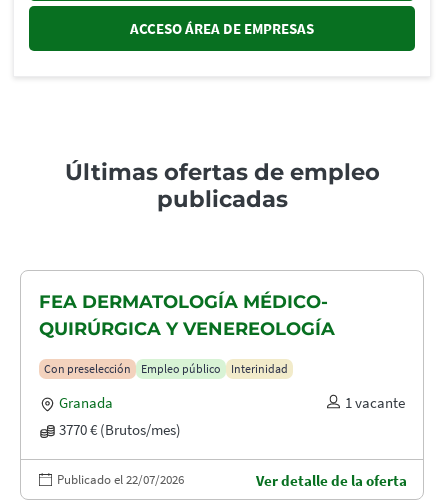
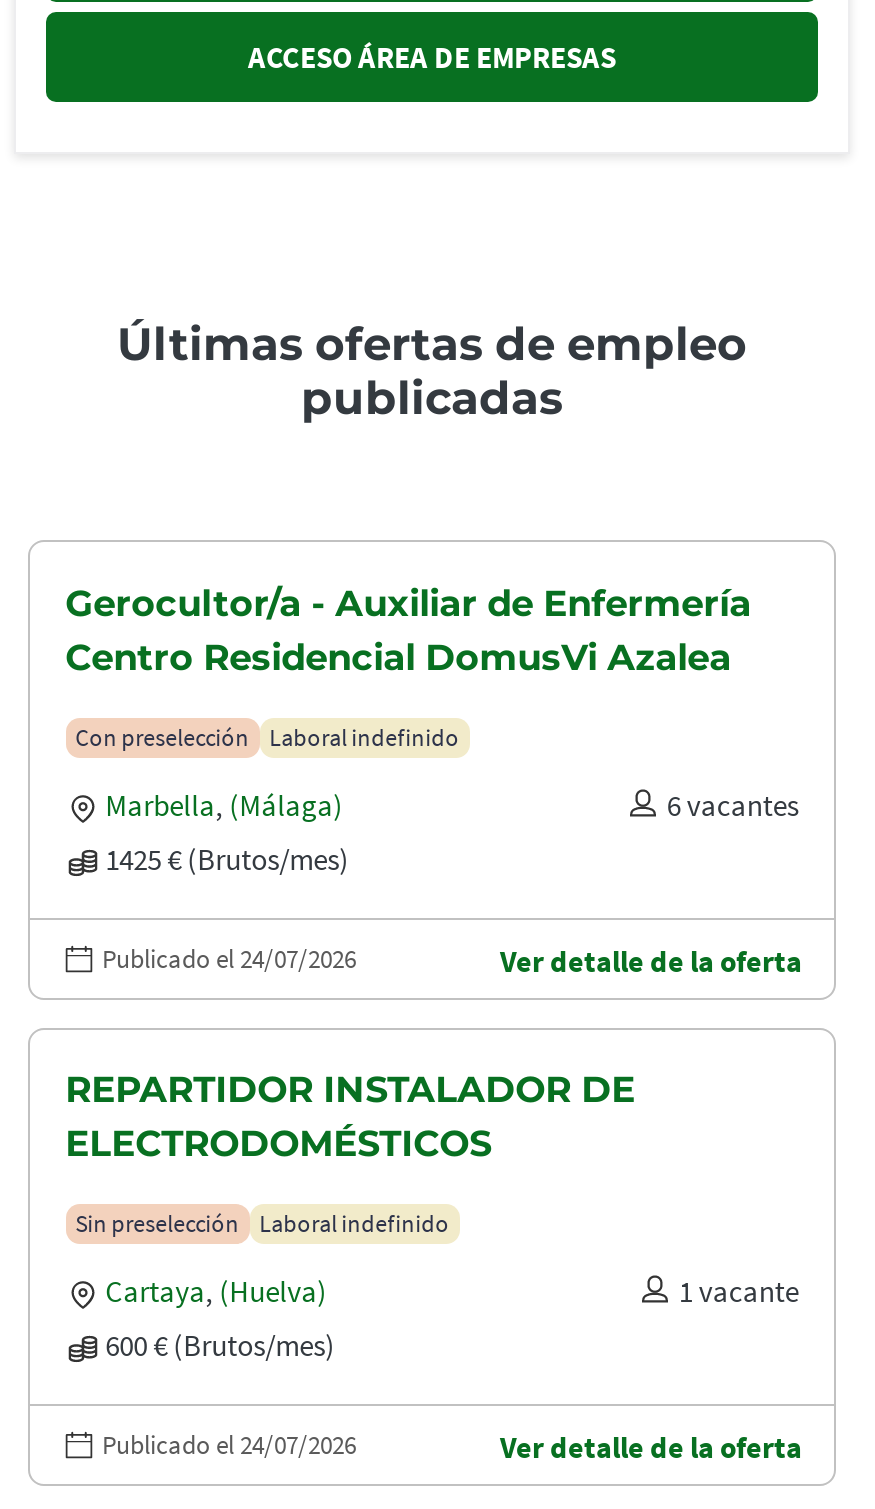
- FEA DERMATOLOGÍA MÉDICO-
- QUIRÚRGICA Y VENEREOLOGÍA
+ Gerocultor/a - Auxiliar de Enfermería
+ Centro Residencial DomusVi Azalea

- Empleo público
- Interinidad
- Granada
+ Laboral indefinido
+ Marbella, (Málaga)
+ 6 vacantes
+ 1425 € (Brutos/mes)
+ Publicado el 24/07/2026
+ Ver detalle de la oferta
+ REPARTIDOR INSTALADOR DE
+ ELECTRODOMÉSTICOS
+ Sin preselección
+ Laboral indefinido
+ Cartaya, (Huelva)

- 3770 € (Brutos/mes)
+ 600 € (Brutos/mes)

- Publicado el 22/07/2026
+ Publicado el 24/07/2026
